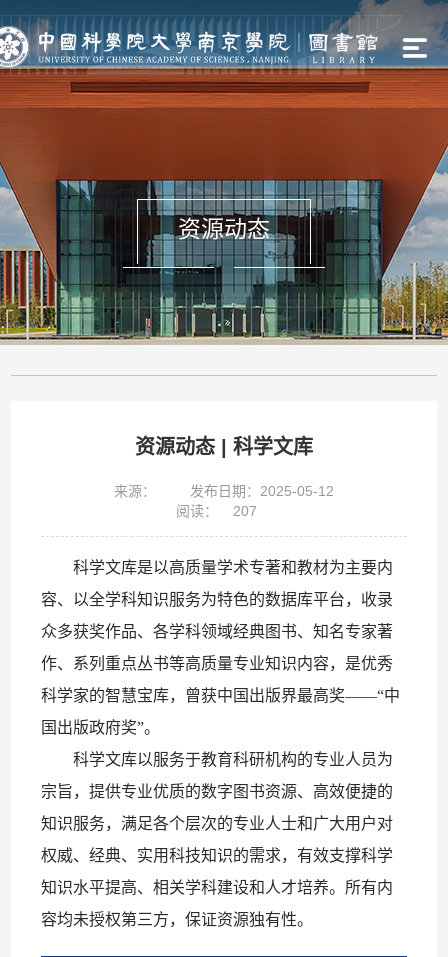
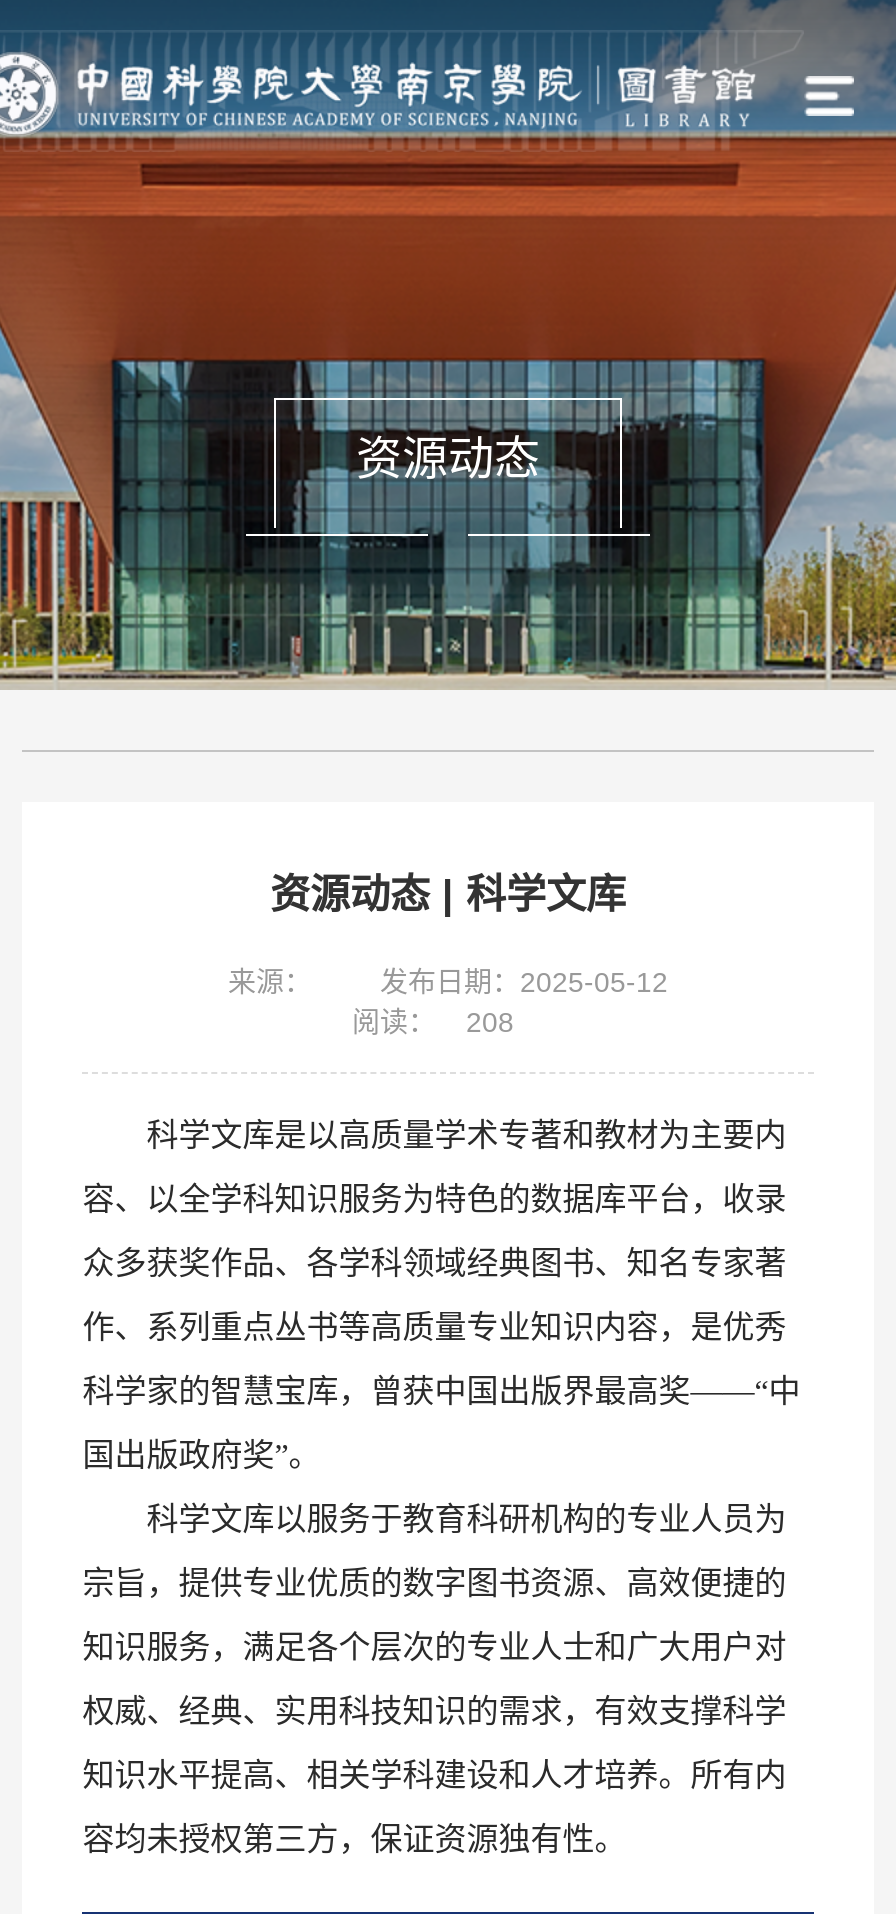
- 阅读： 207
+ 阅读： 208
